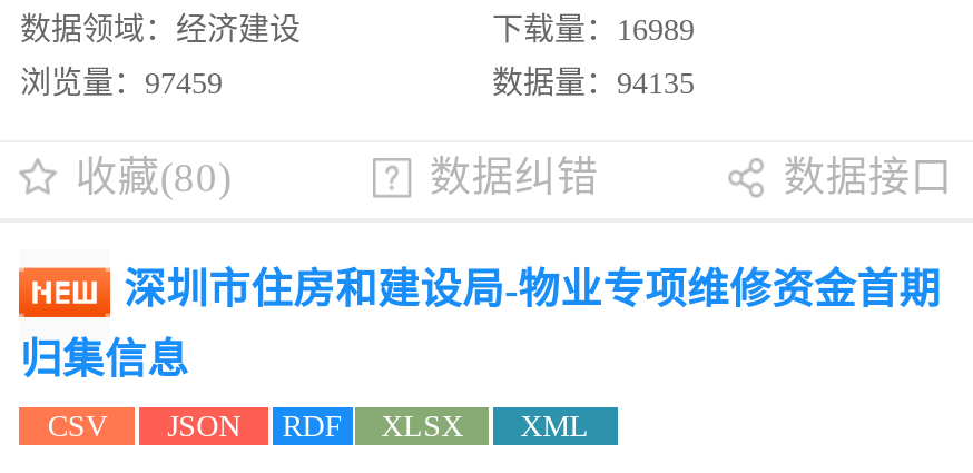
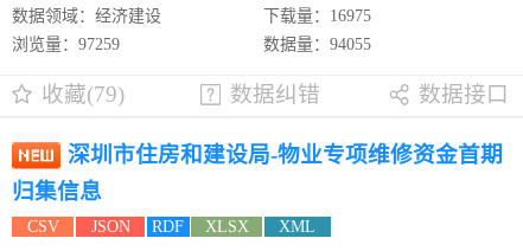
- 下载量：16989
+ 下载量：16975

- 浏览量：97459
+ 浏览量：97259

- 数据量：94135
+ 数据量：94055

- 收藏(80)
+ 收藏(79)
